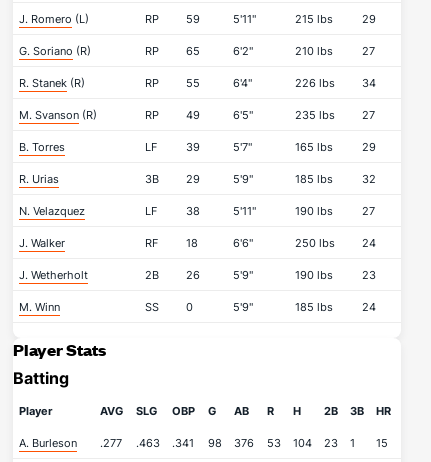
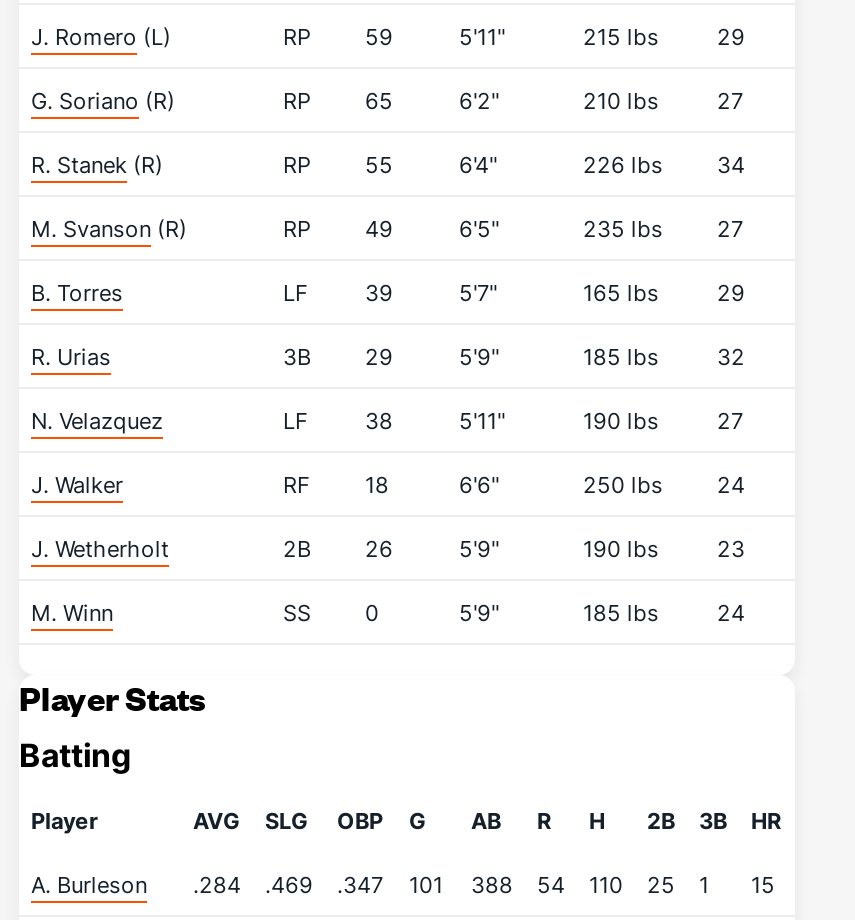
- .277
+ .284

- .463
+ .469

- .341
+ .347

- 98
+ 101

- 376
+ 388

- 53
+ 54

- 104
+ 110

- 23
+ 25
